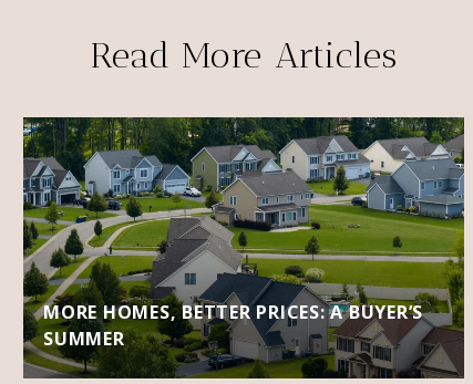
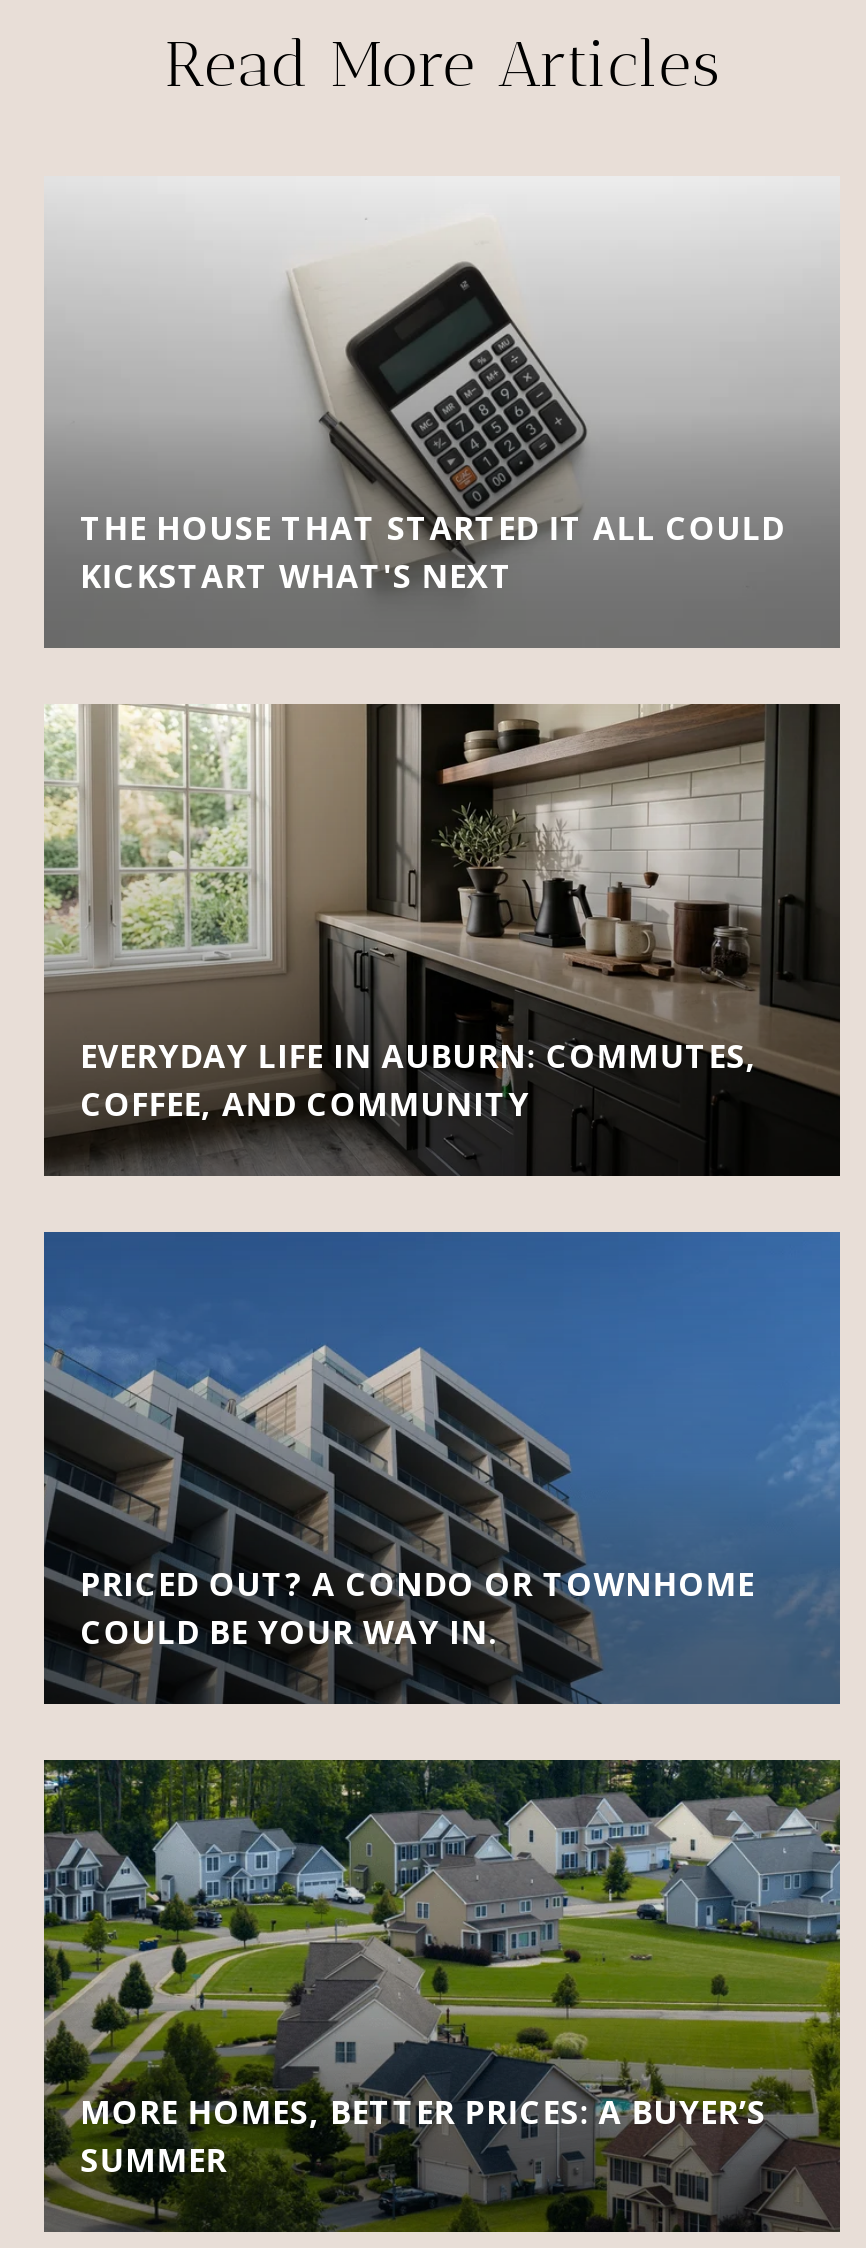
+ [image]
+ EVERYDAY LIFE IN AUBURN: COMMUTES,
+ COFFEE, AND COMMUNITY

+ [image]
+ PRICED OUT? A CONDO OR TOWNHOME
+ COULD BE YOUR WAY IN.

+ [image]
+ THE HOUSE THAT STARTED IT ALL COULD
+ KICKSTART WHAT'S NEXT
